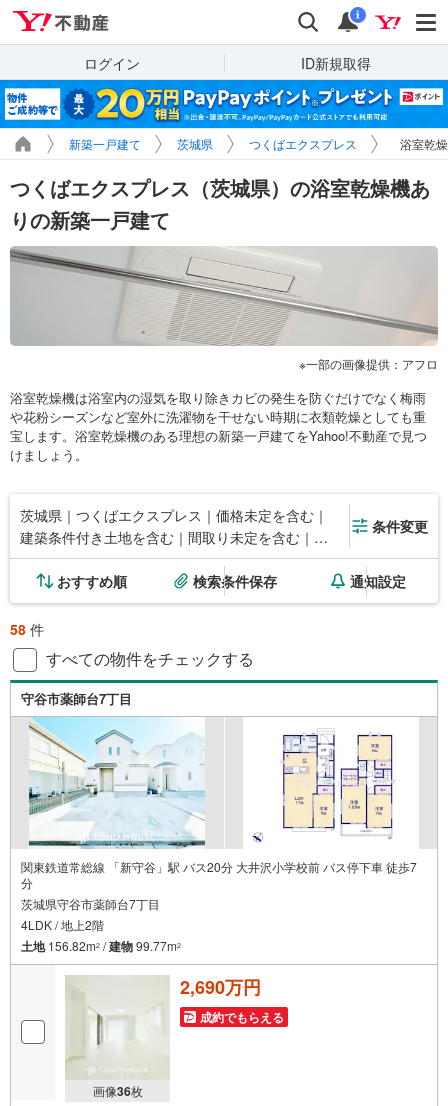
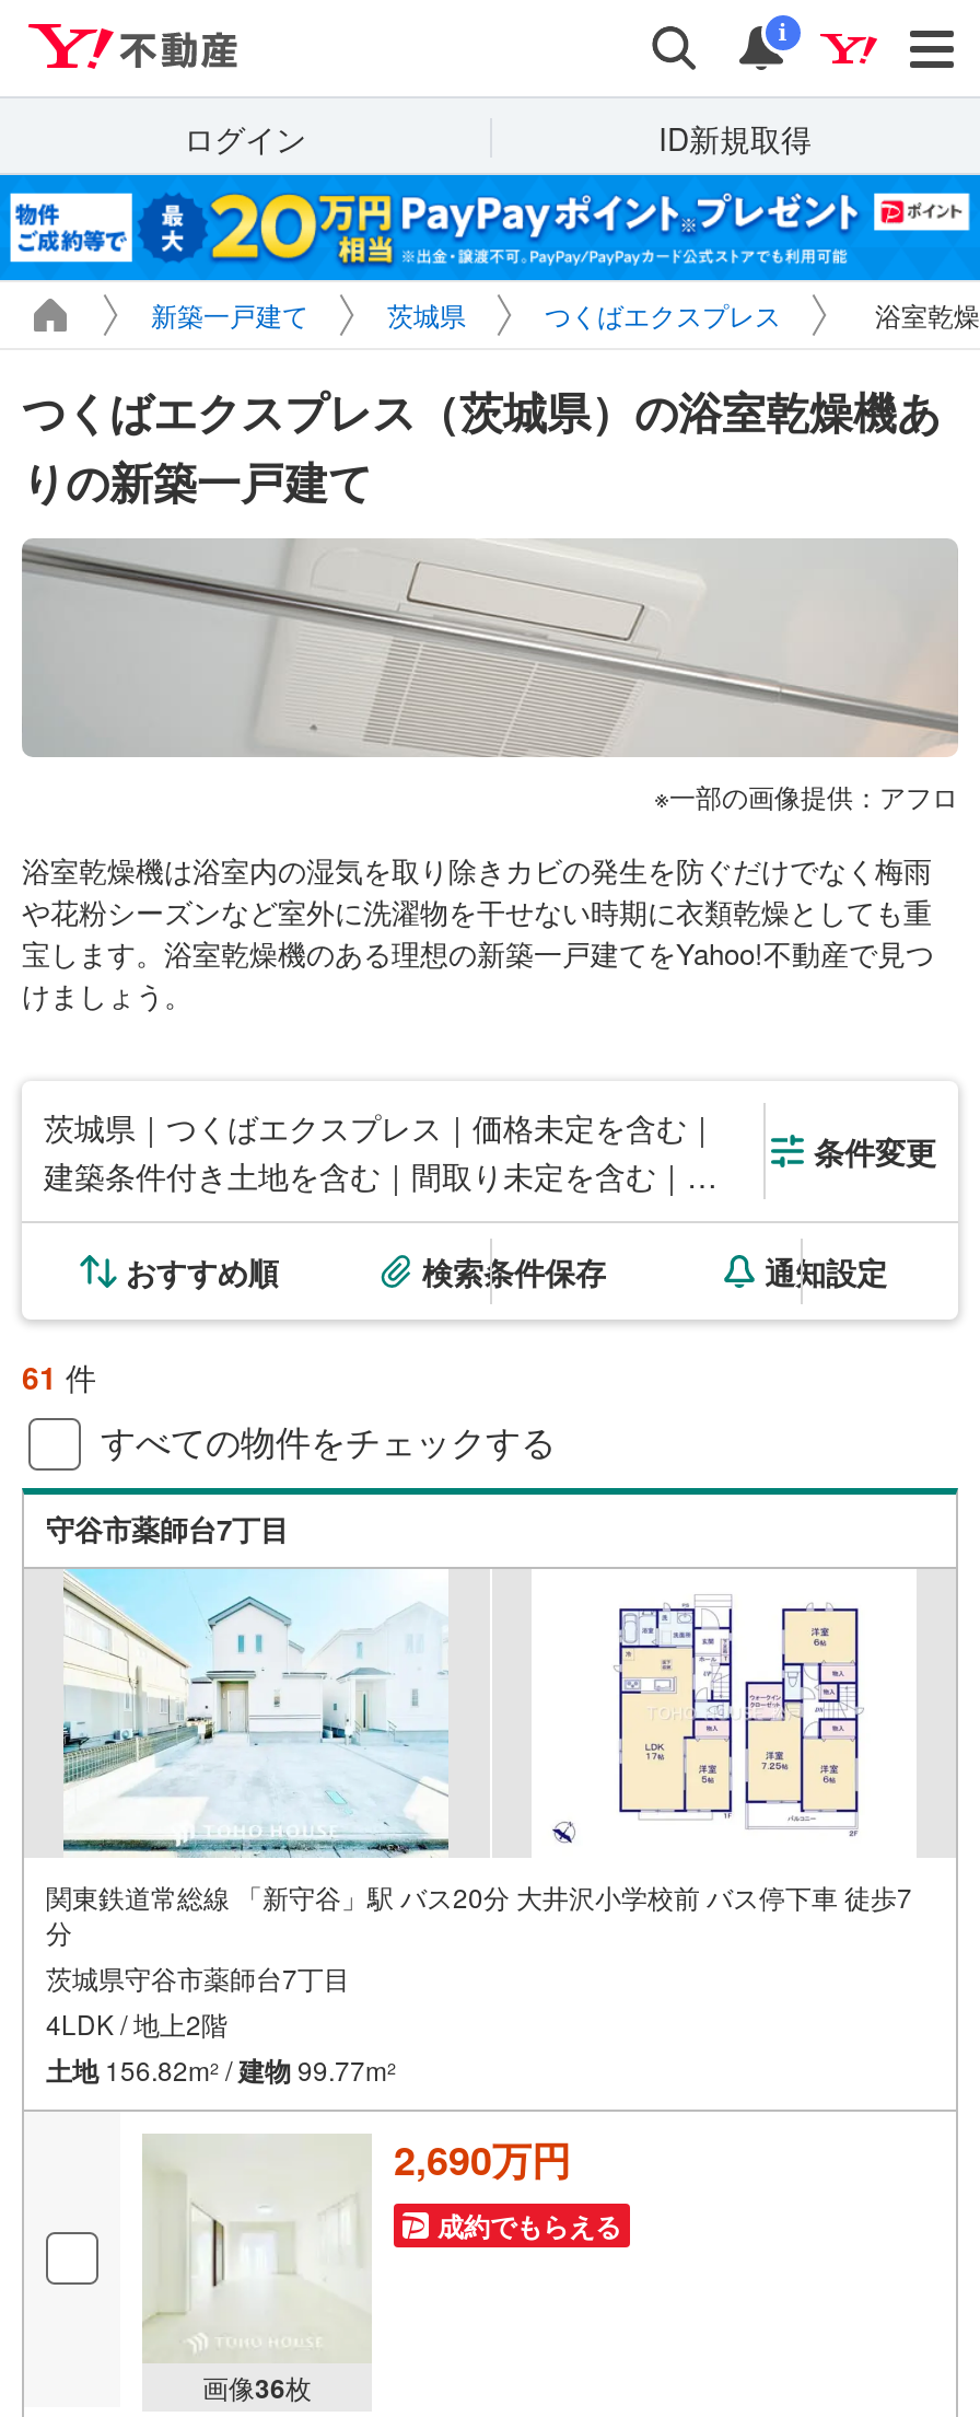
- 58件
+ 61件
